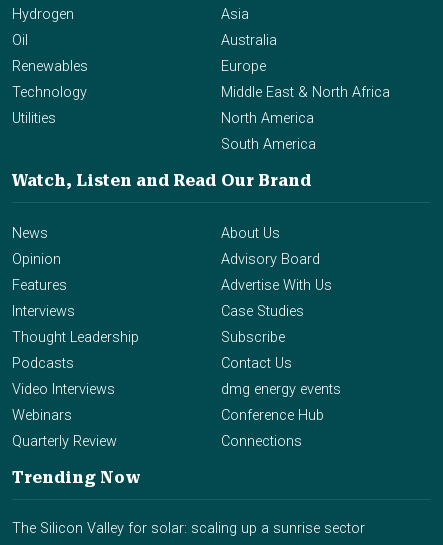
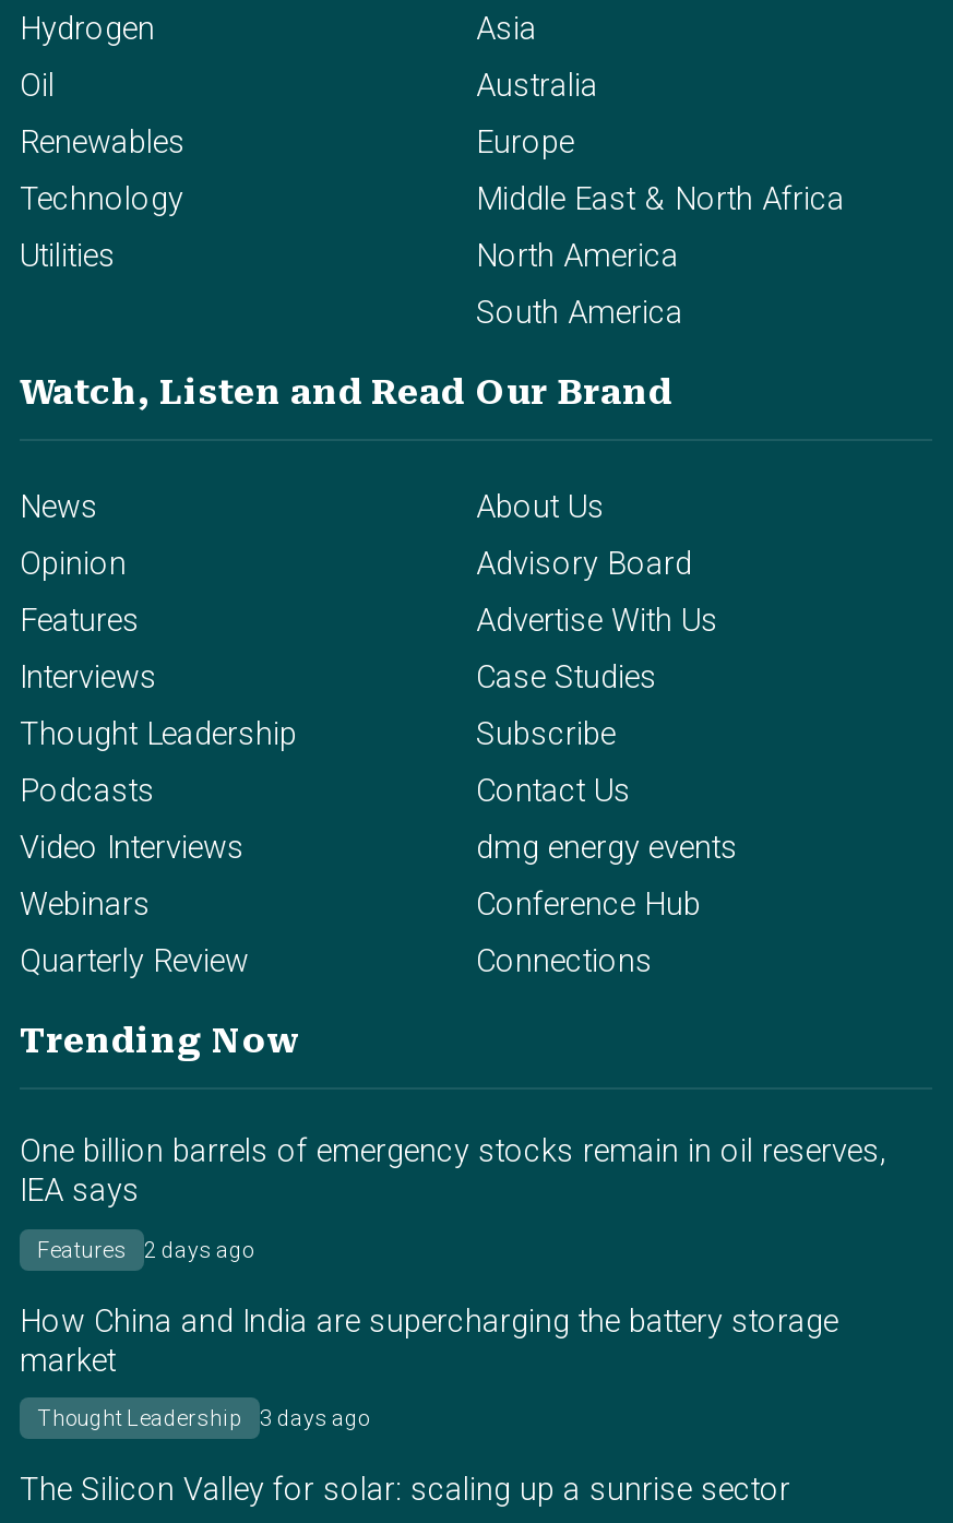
+ One billion barrels of emergency stocks remain in oil reserves,
+ IEA says
+ Features
+ 2 days ago
+ How China and India are supercharging the battery storage
+ market
+ Thought Leadership
+ 3 days ago
